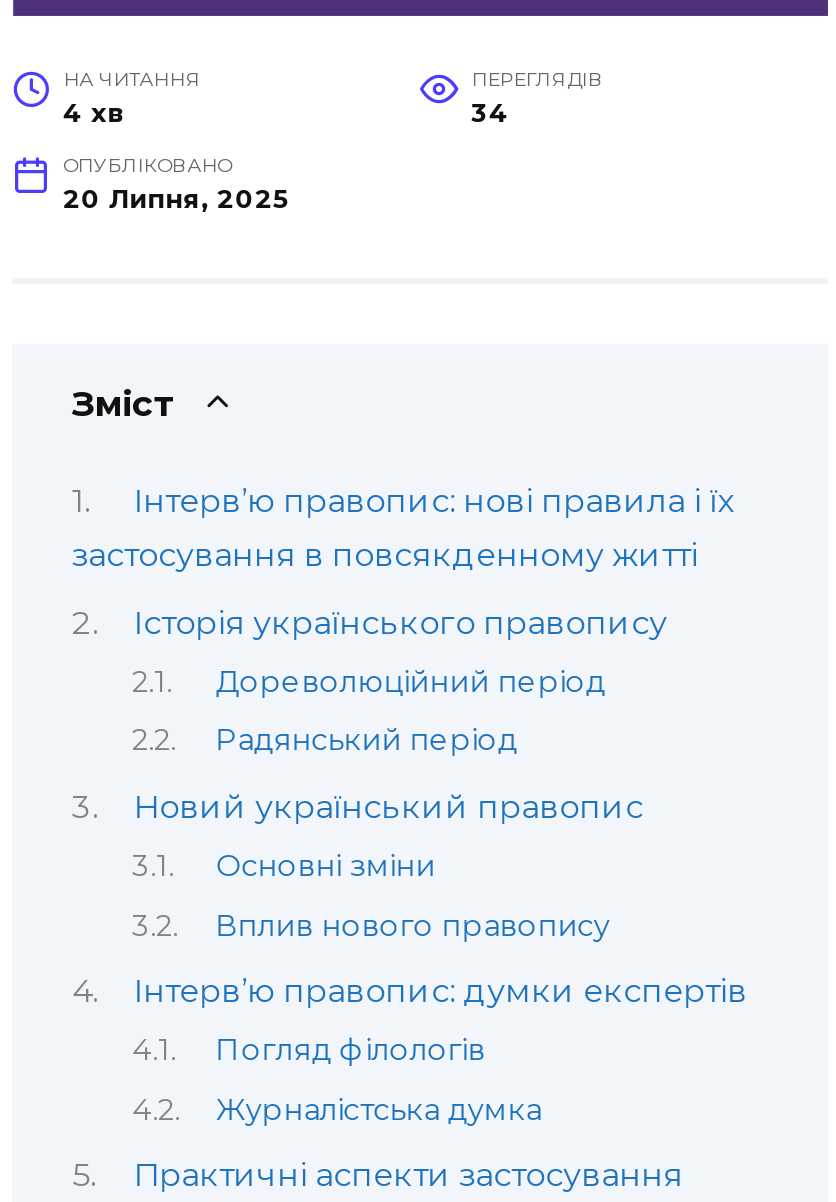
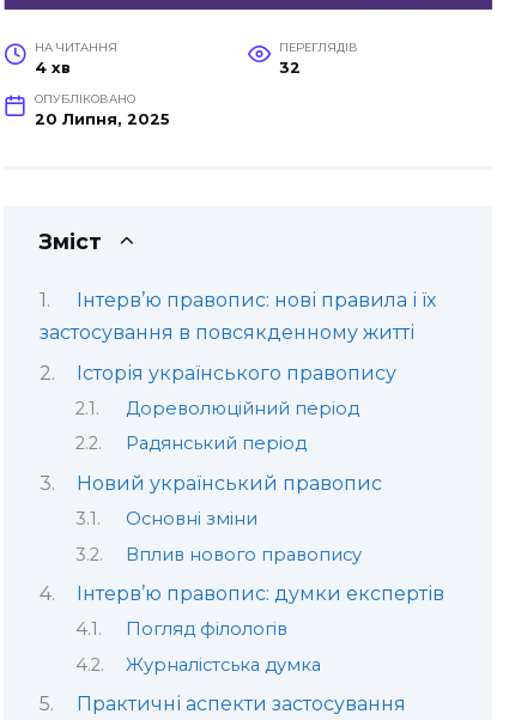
- 34
+ 32
